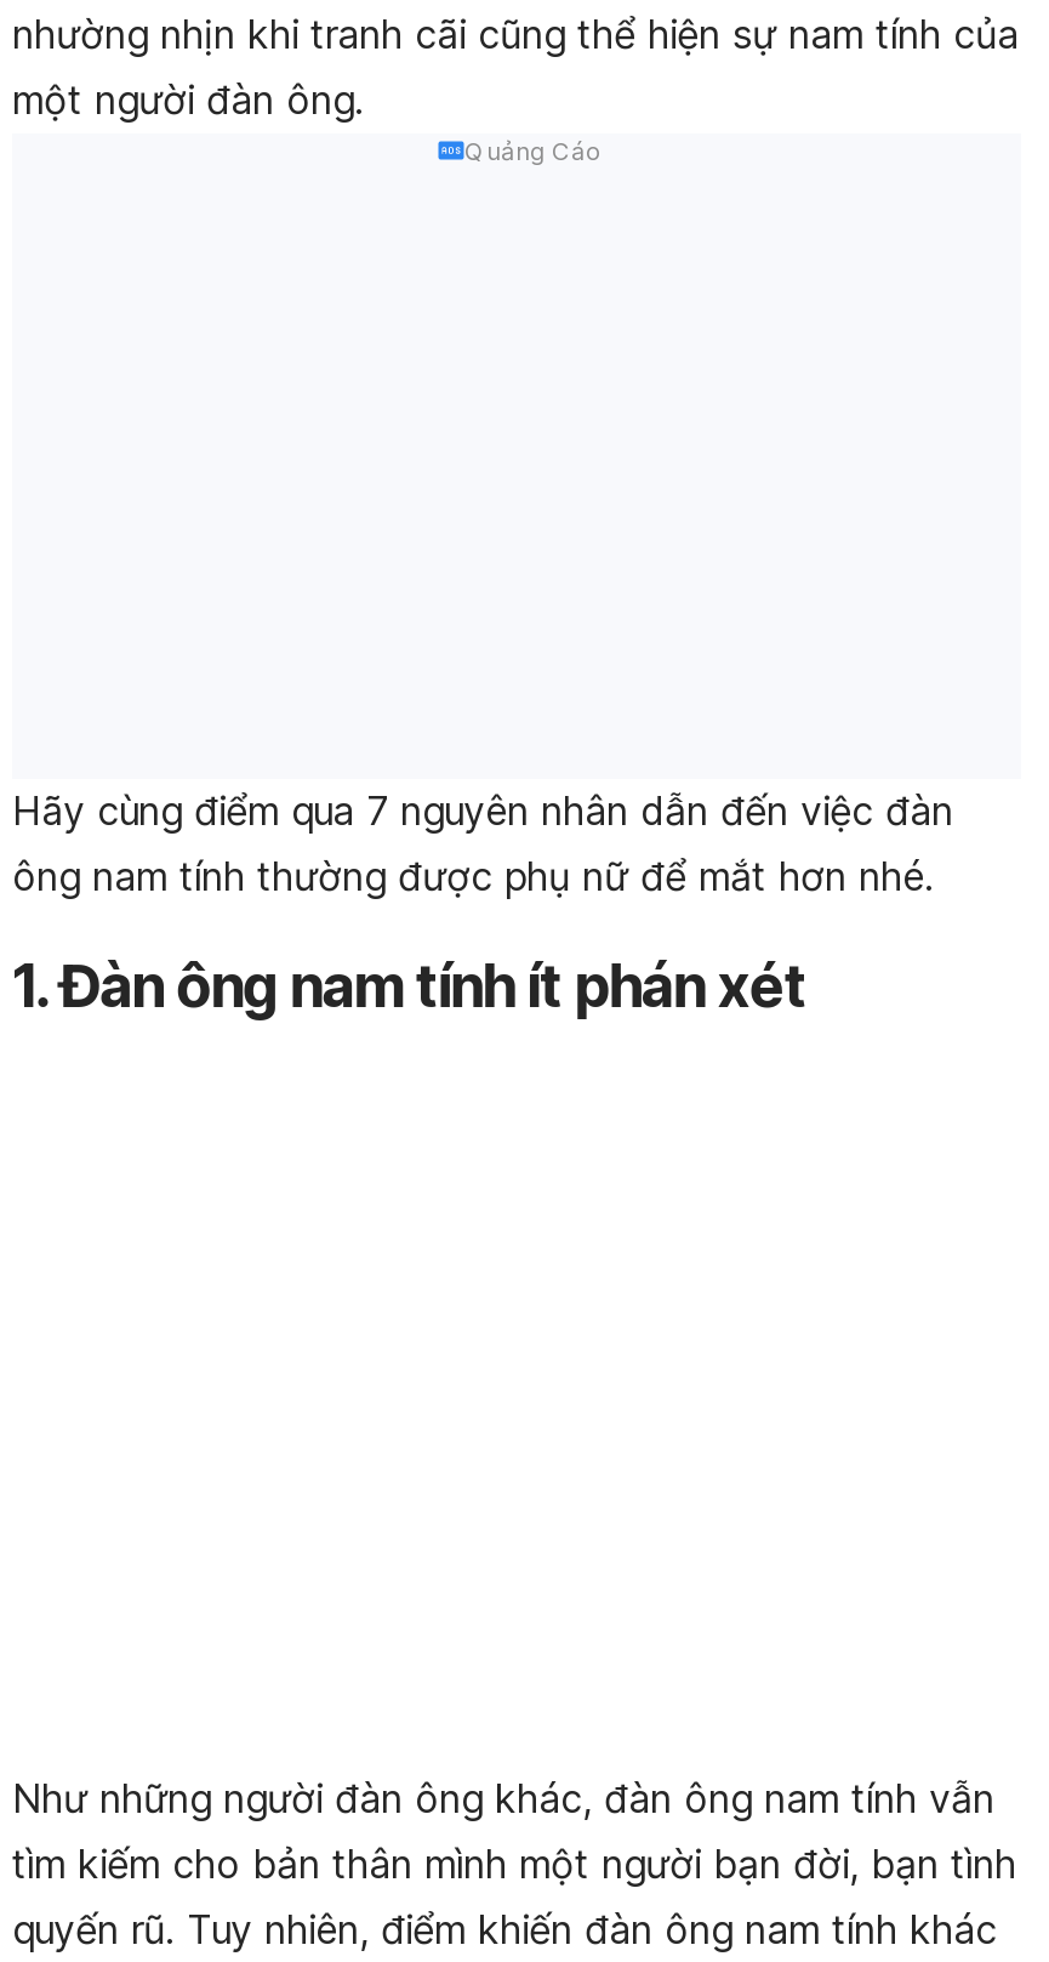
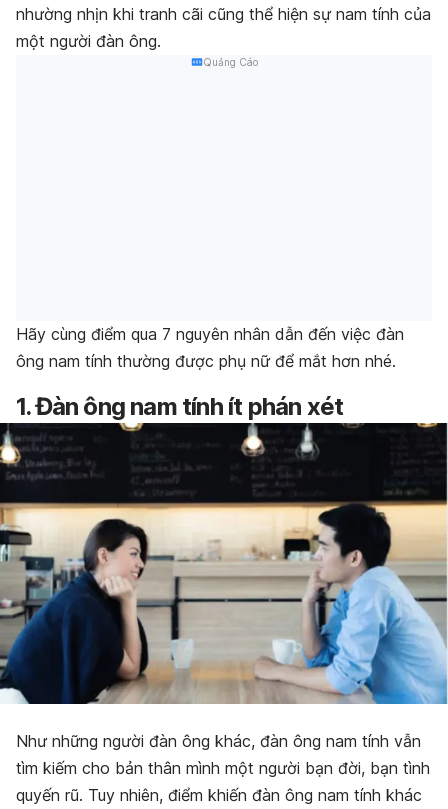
+ [image]
